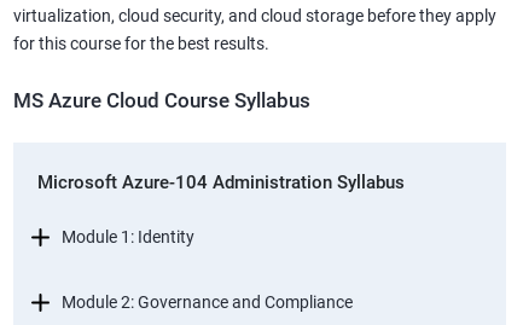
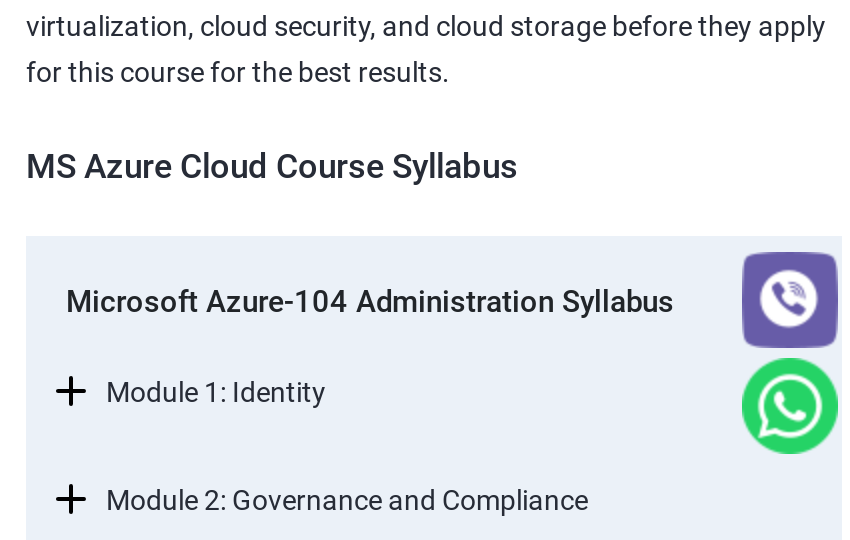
+ [image]
